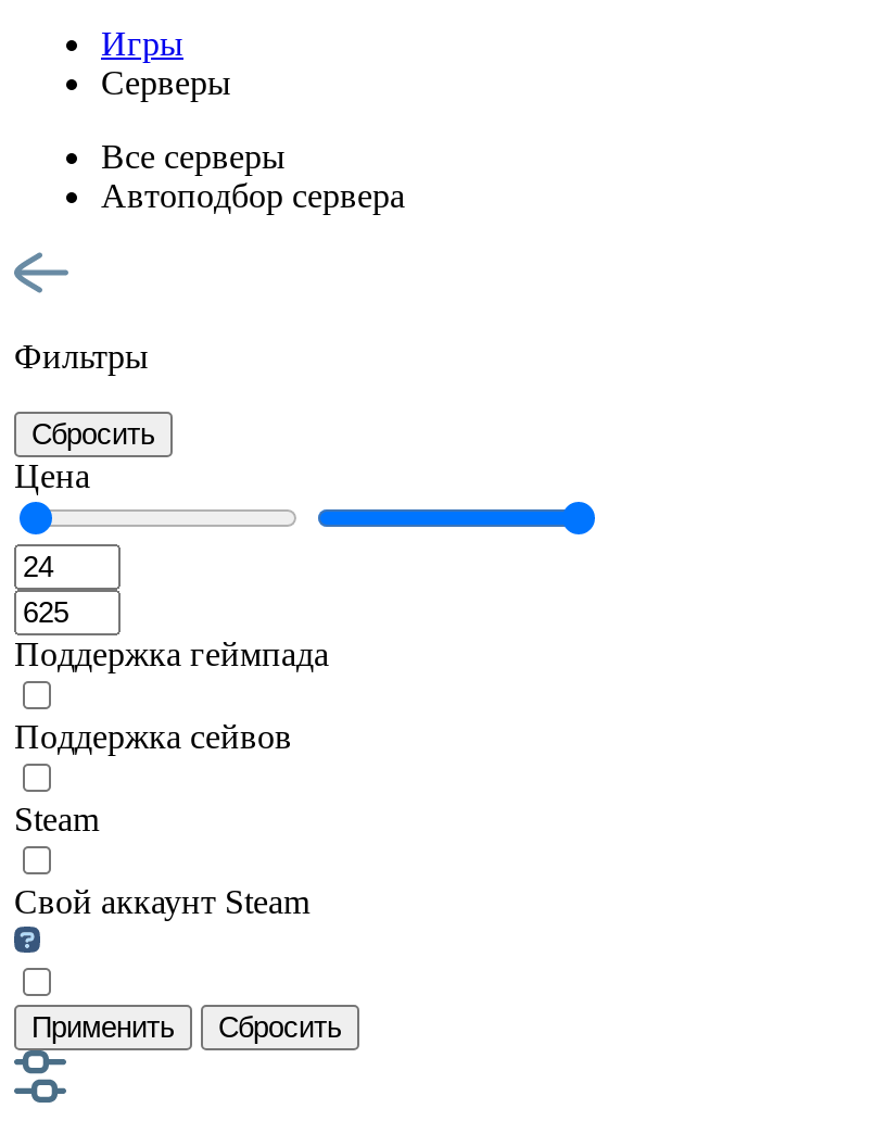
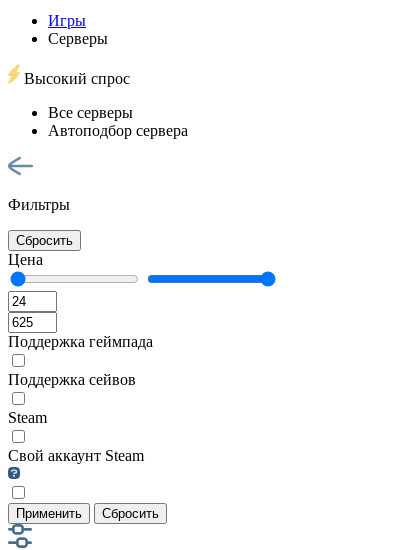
+ Высокий спрос
